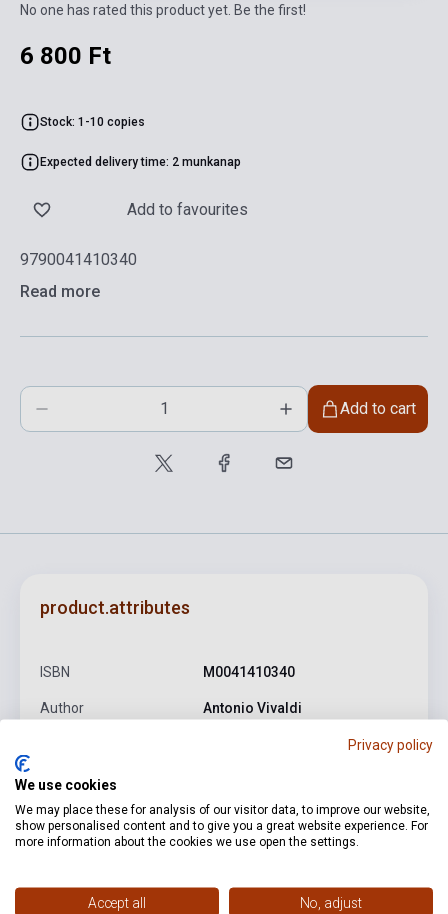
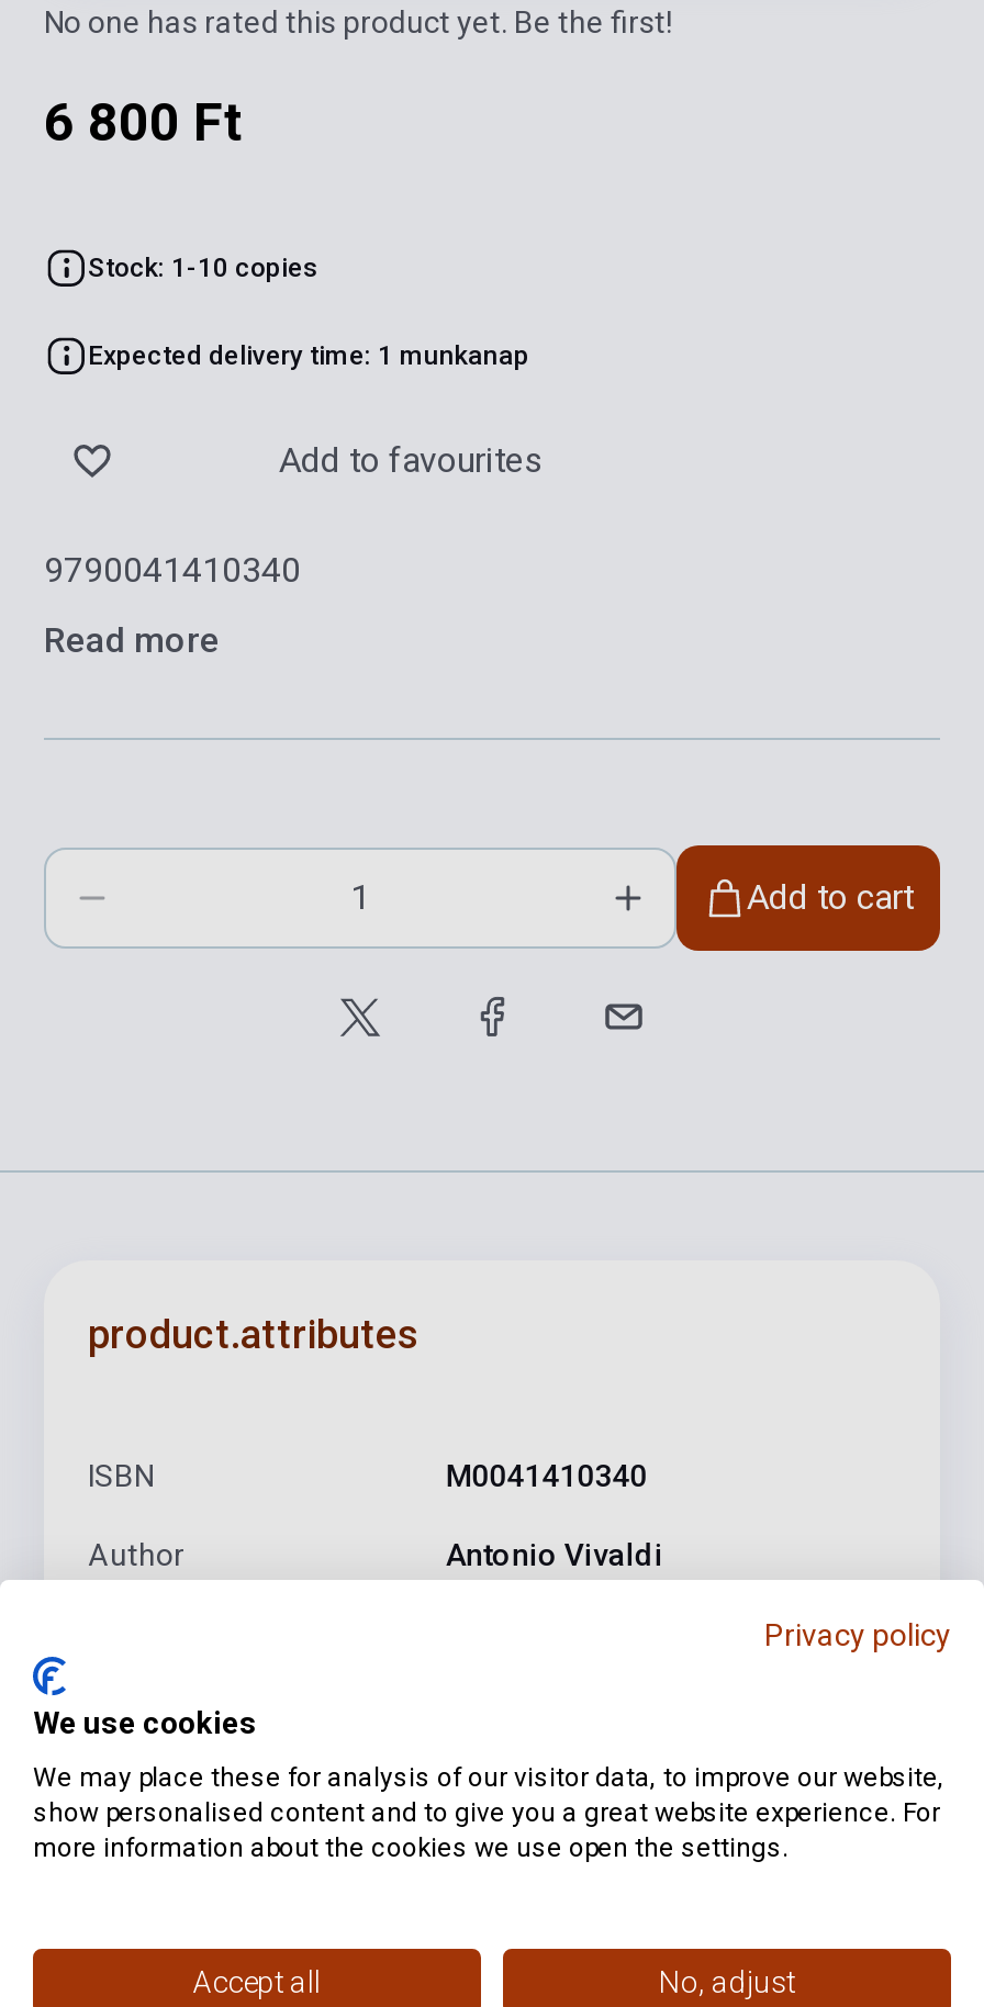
- Expected delivery time: 2 munkanap
+ Expected delivery time: 1 munkanap
